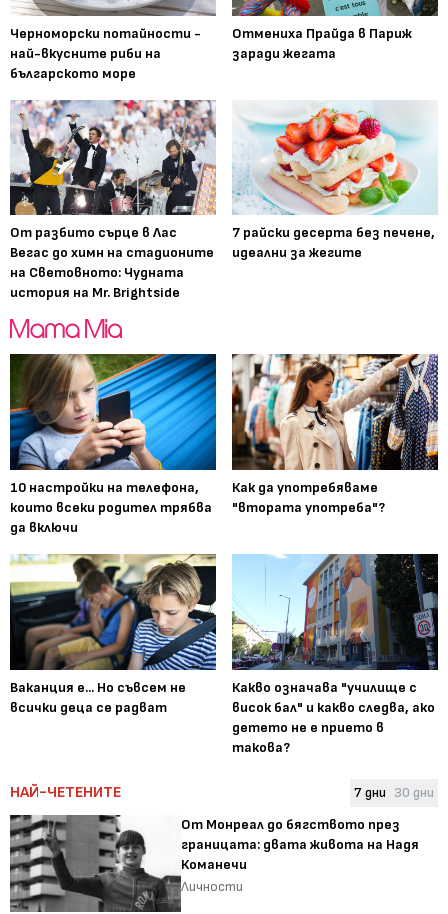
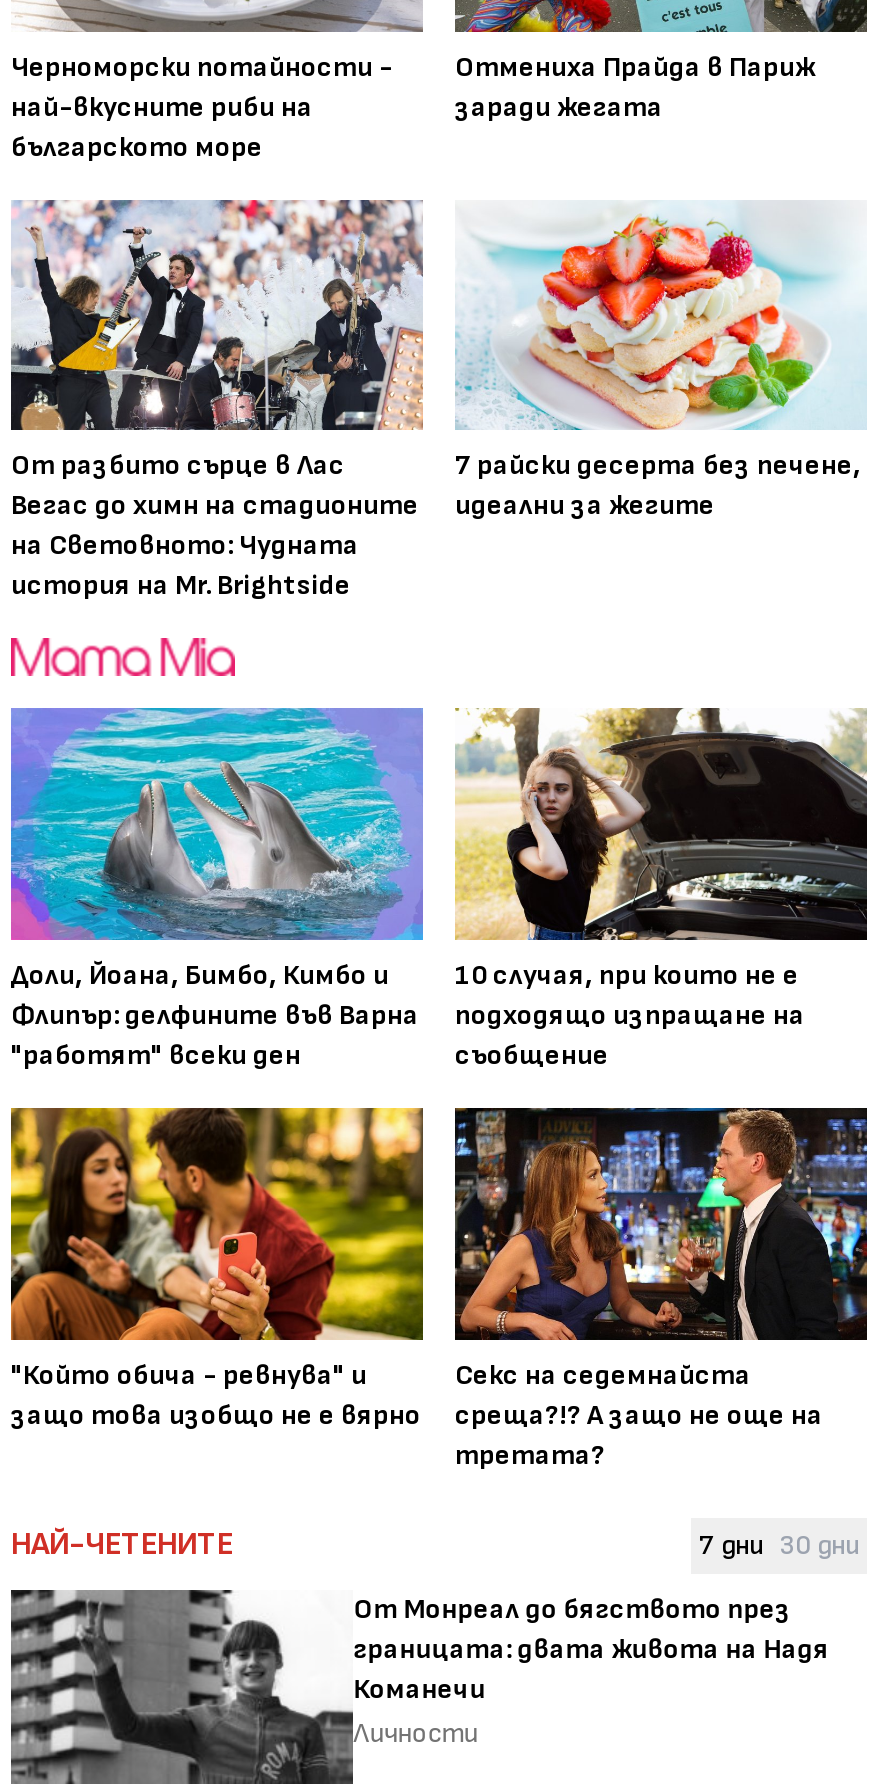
- [image]
- 10 настройки на телефона,
- които всеки родител трябва
- да включи
+ [image]
+ Доли, Йоана, Бимбо, Кимбо и
+ Флипър: делфините във Варна
+ "работят" всеки ден

- [image]
- Как да употребяваме
- "втората употреба"?
+ [image]
+ 10 случая, при които не е
+ подходящо изпращане на
+ съобщение

- [image]
- Ваканция е... Но съвсем не
- всички деца се радват
+ [image]
+ "Който обича - ревнува" и
+ защо това изобщо не е вярно

- [image]
- Какво означава "училище с
- висок бал" и какво следва, ако
- детето не е прието в
- такова?
+ [image]
+ Секс на седемнайста
+ среща?!? А защо не още на
+ третата?
